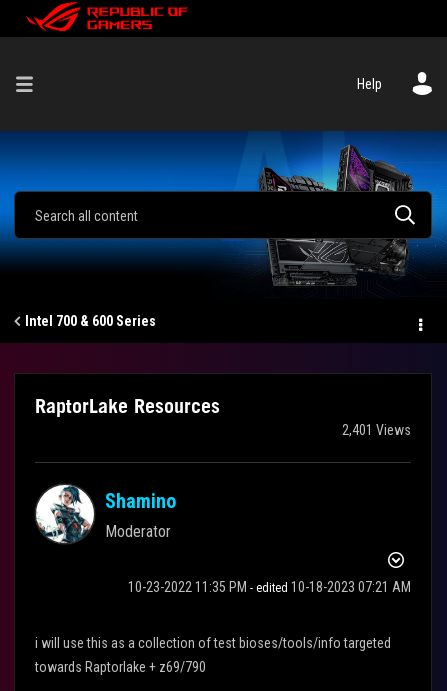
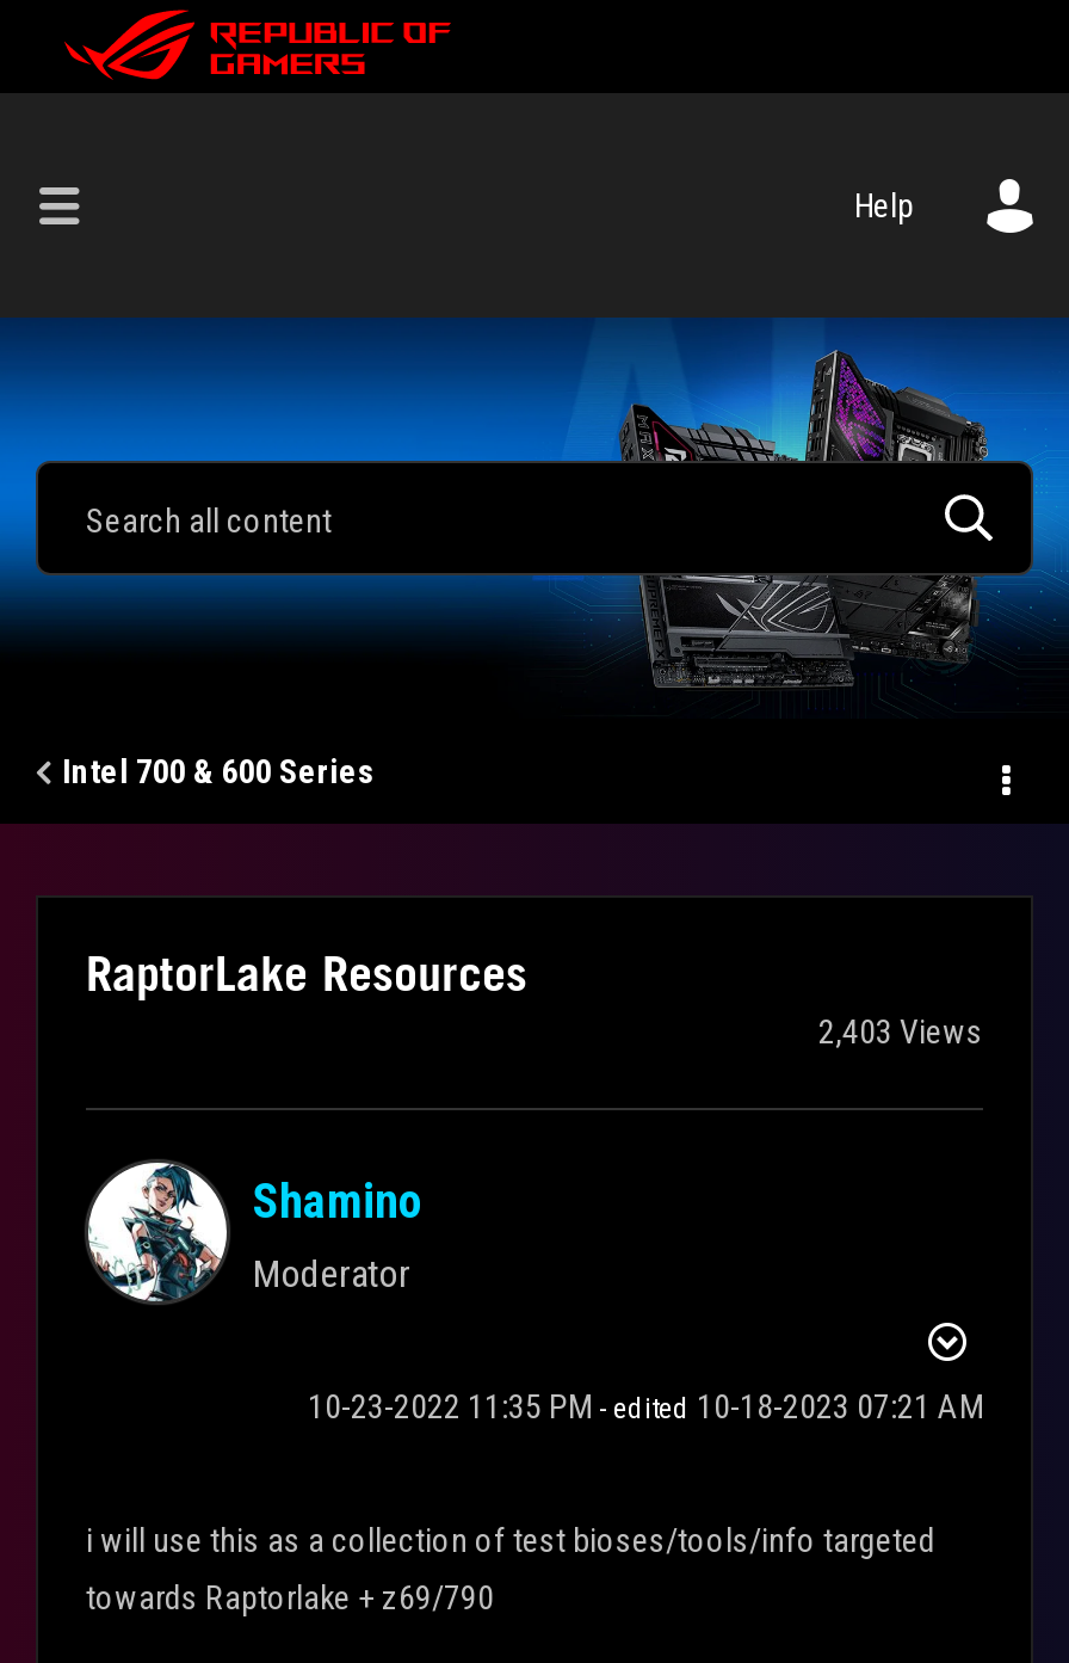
- 2,401 Views
+ 2,403 Views
